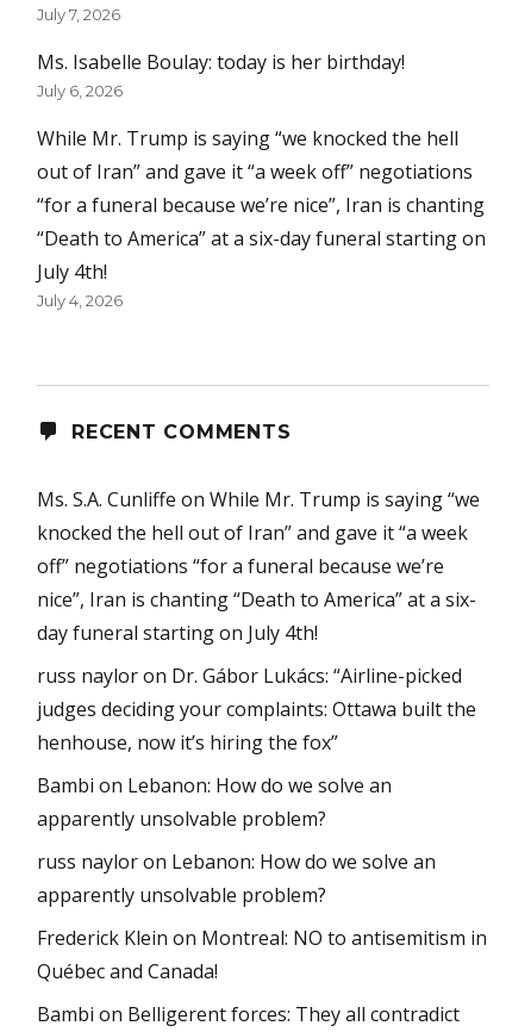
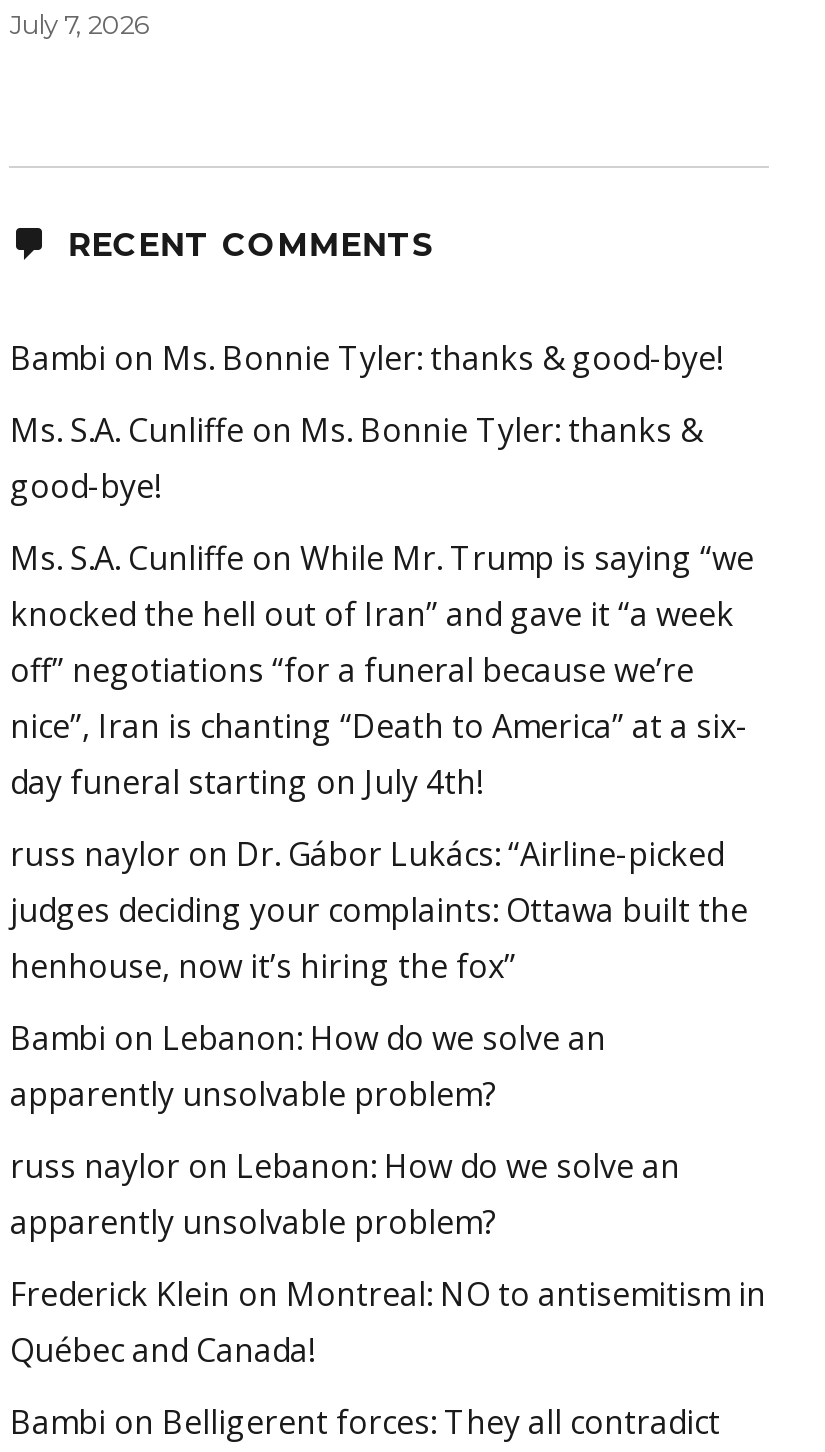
- Ms. Isabelle Boulay: today is her birthday!
- July 6, 2026
- While Mr. Trump is saying “we knocked the hell
- out of Iran” and gave it “a week off” negotiations
- “for a funeral because we’re nice”, Iran is chanting
- “Death to America” at a six-day funeral starting on
- July 4th!
- July 4, 2026

moved up: RECENT COMMENTS

+ Bambi on Ms. Bonnie Tyler: thanks & good-bye!
+ Ms. S.A. Cunliffe on Ms. Bonnie Tyler: thanks &
+ good-bye!
